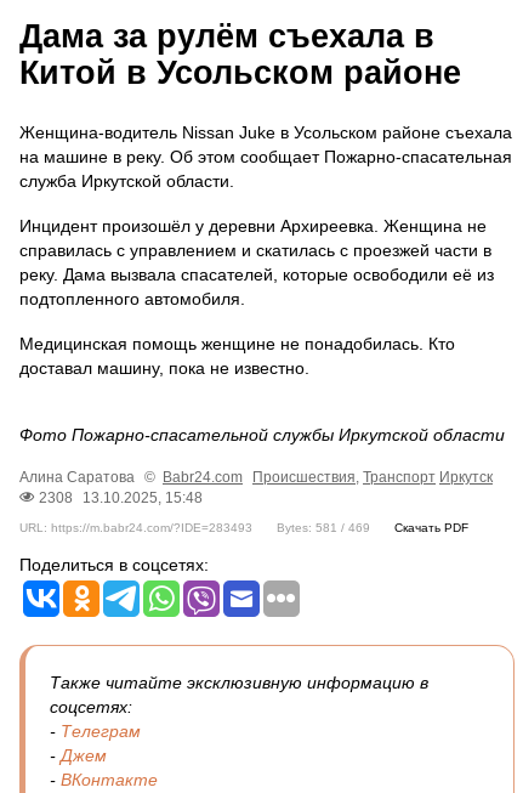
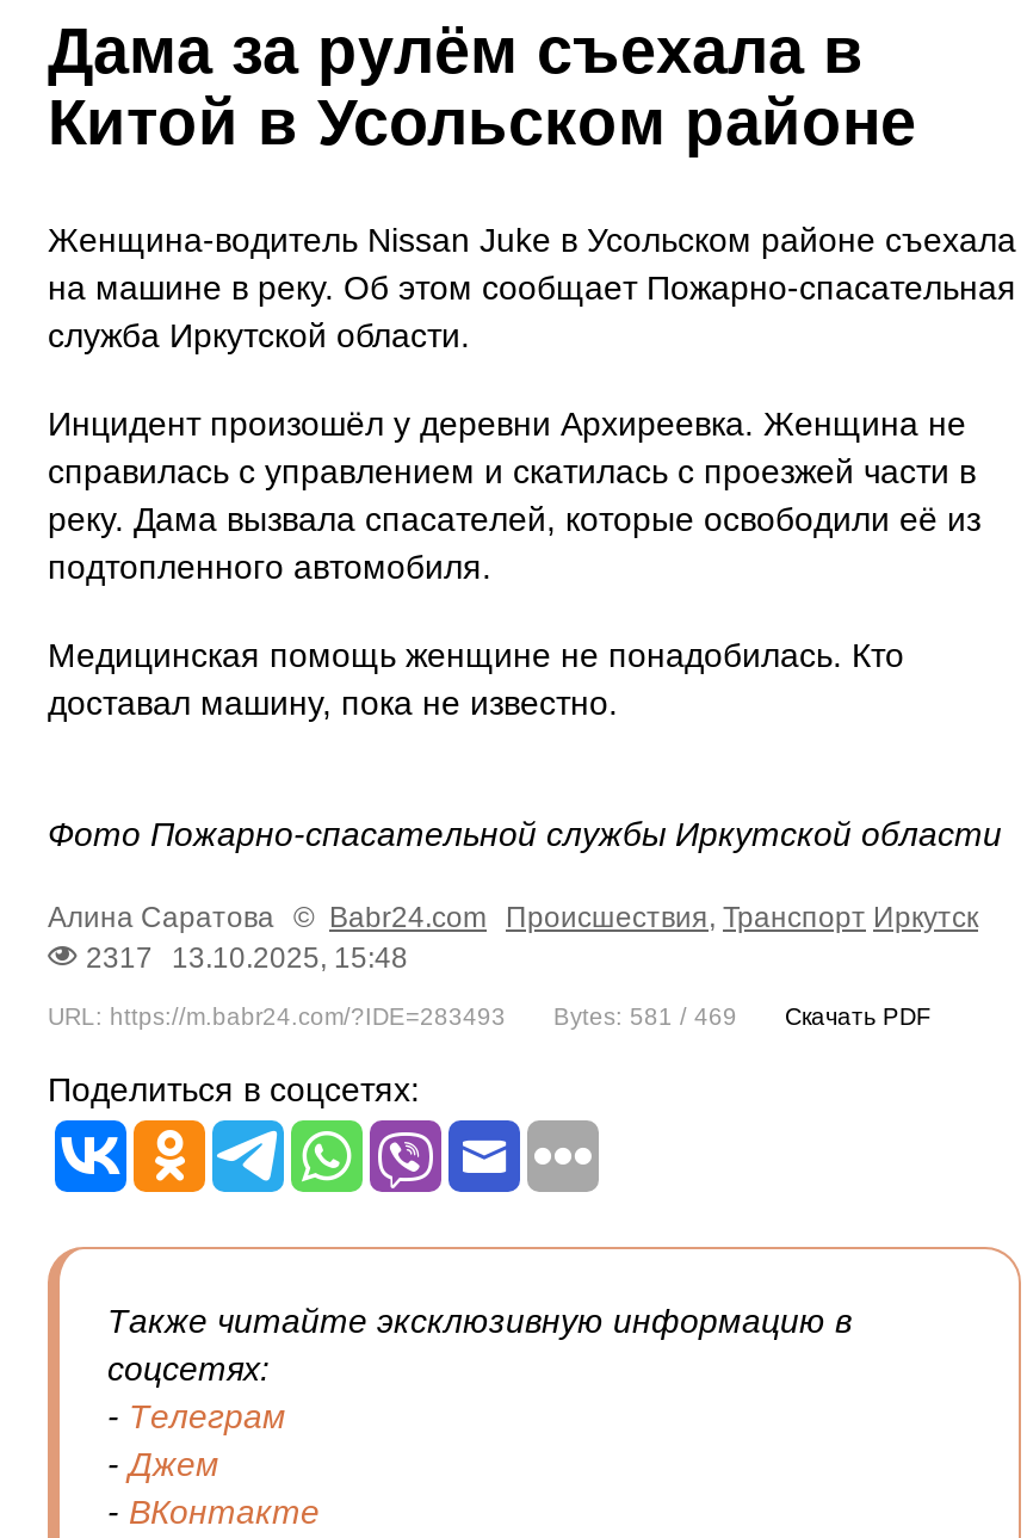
- 2308 13.10.2025, 15:48
+ 2317 13.10.2025, 15:48
